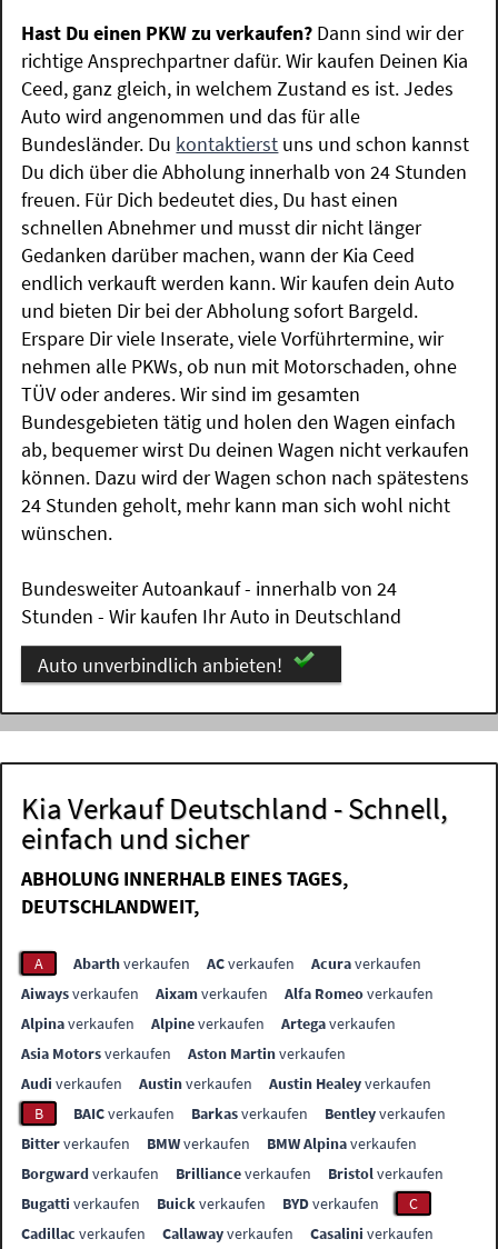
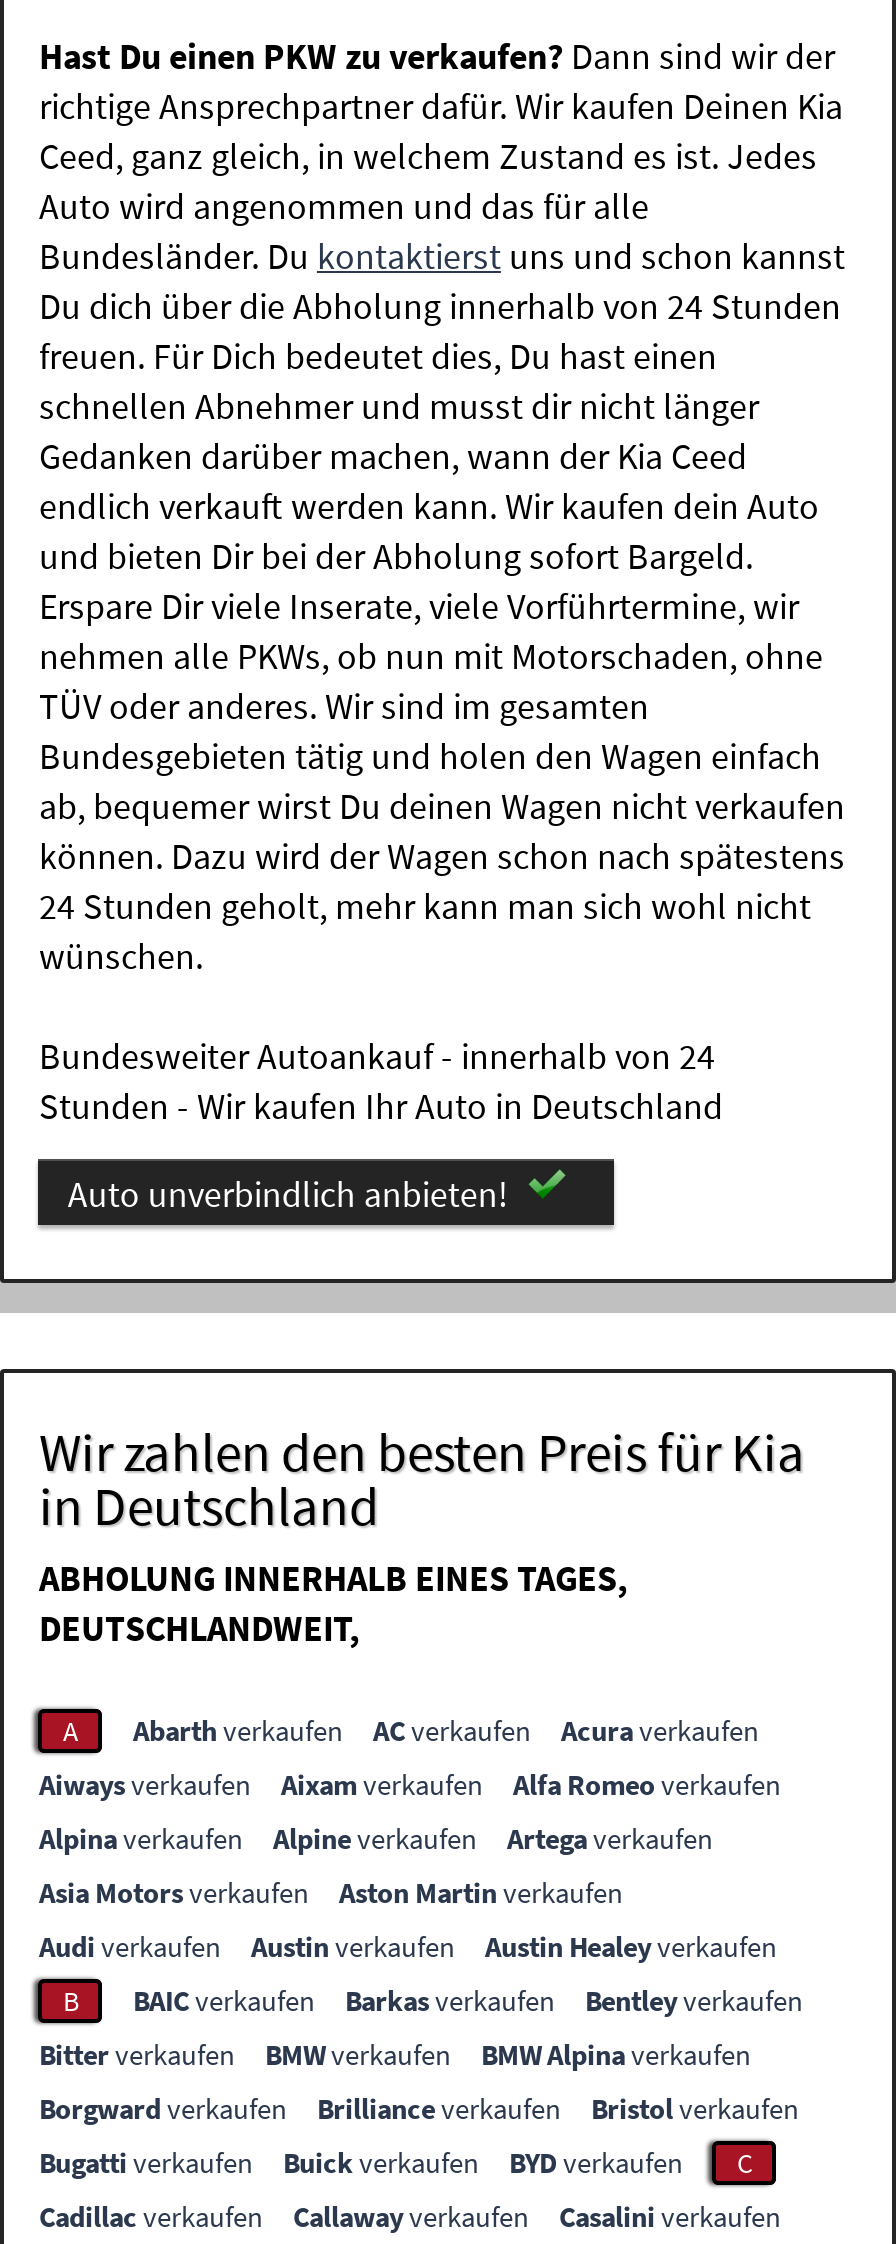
- Kia Verkauf Deutschland - Schnell,
- einfach und sicher
+ Wir zahlen den besten Preis für Kia
+ in Deutschland
